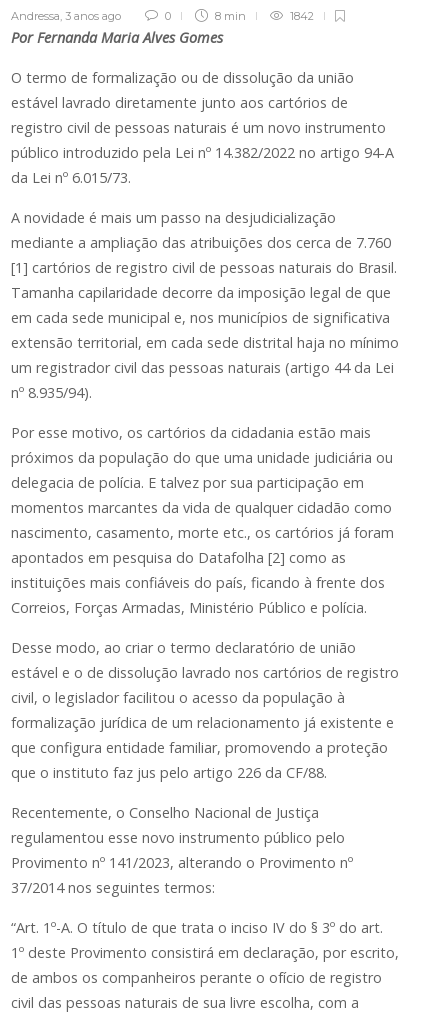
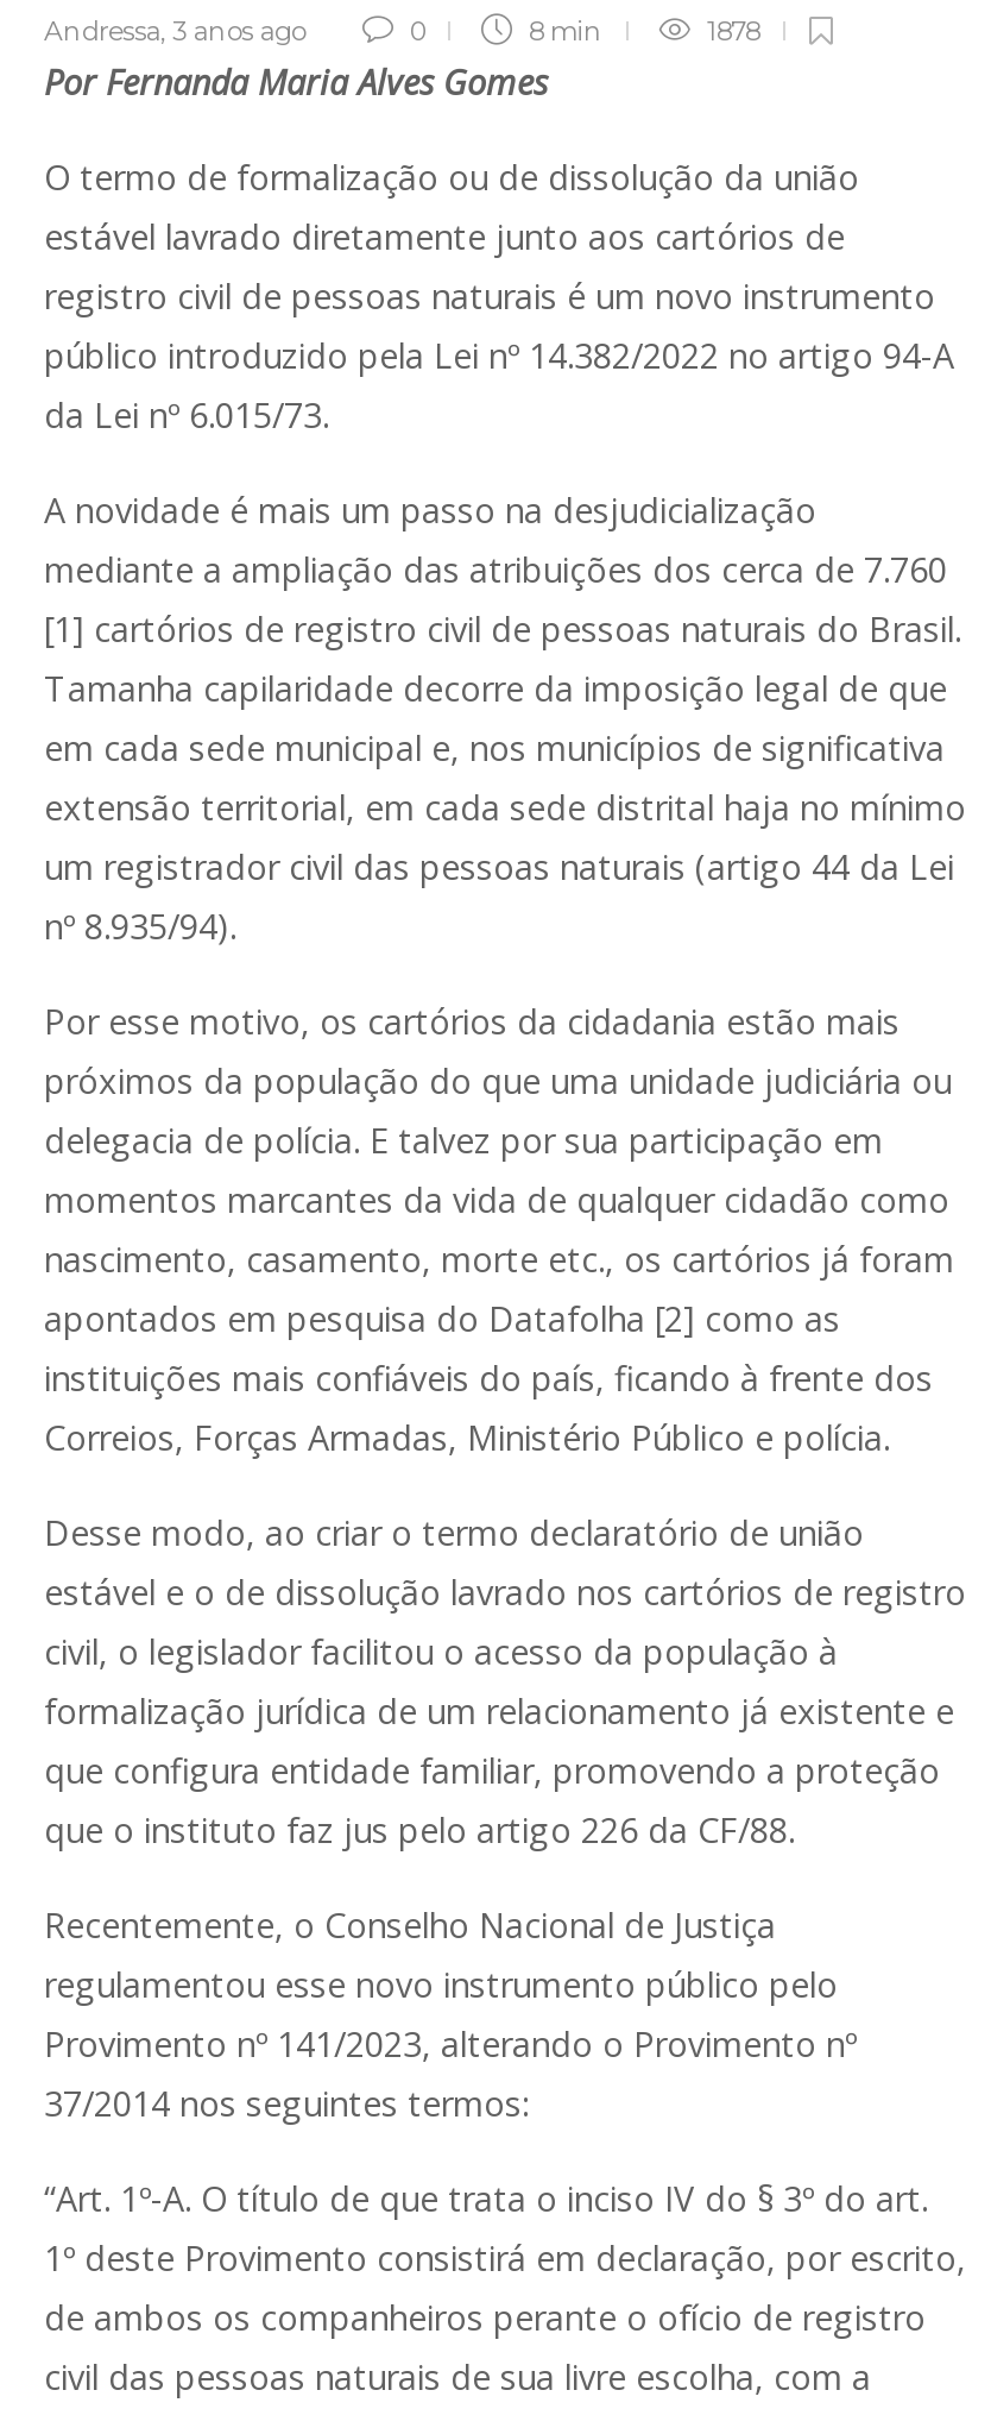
- 1842
+ 1878
